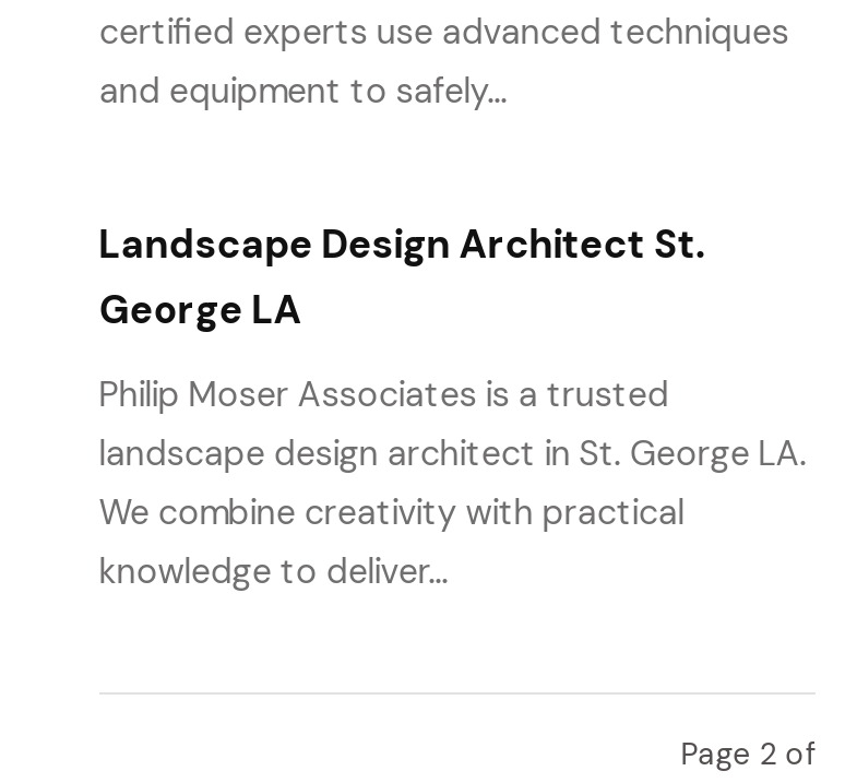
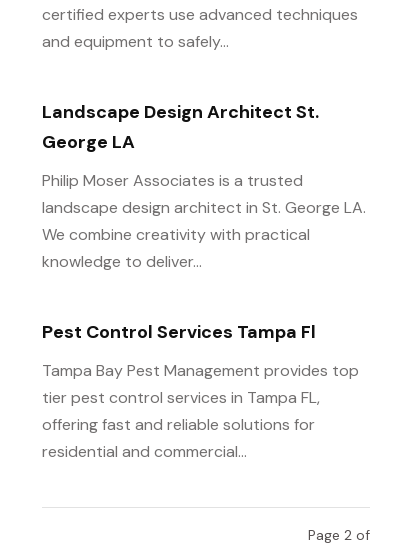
+ Pest Control Services Tampa Fl
+ Tampa Bay Pest Management provides top
+ tier pest control services in Tampa FL,
+ offering fast and reliable solutions for
+ residential and commercial...
